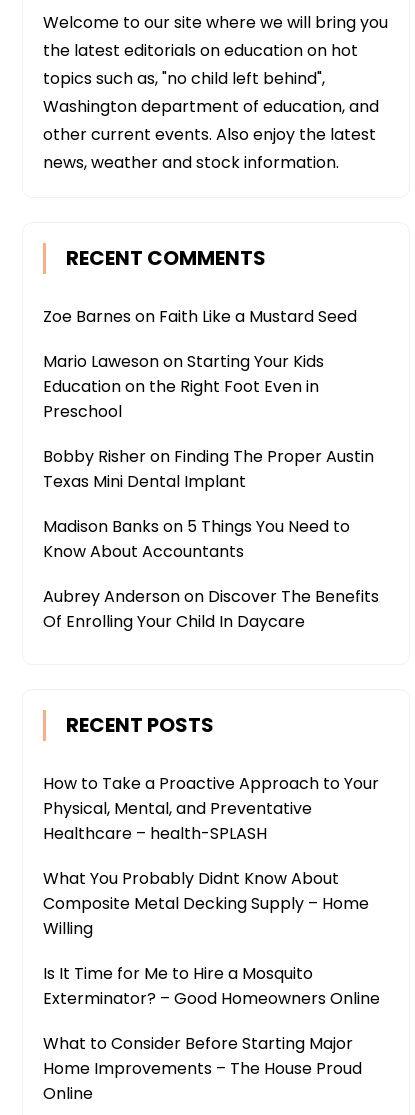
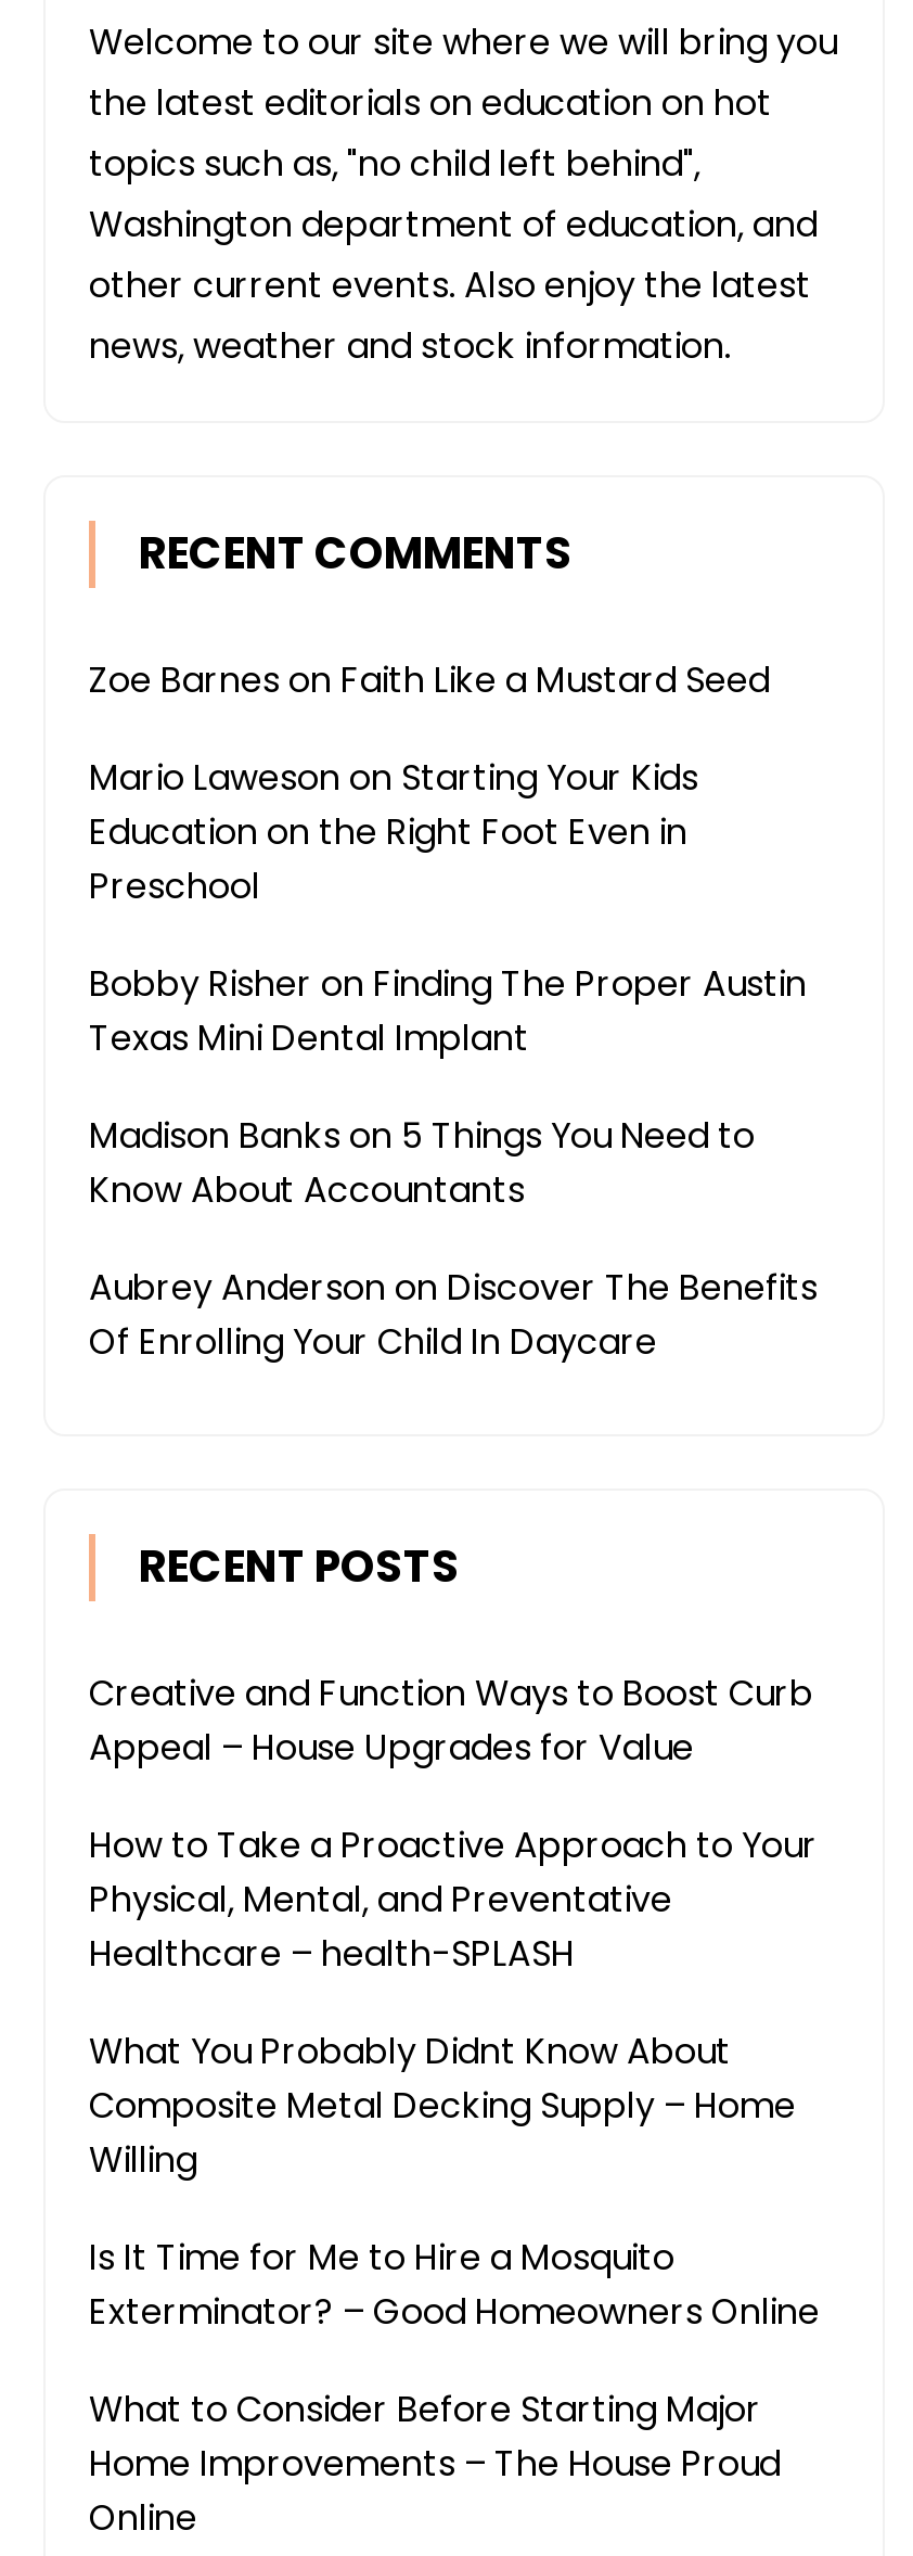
+ Creative and Function Ways to Boost Curb
+ Appeal – House Upgrades for Value
